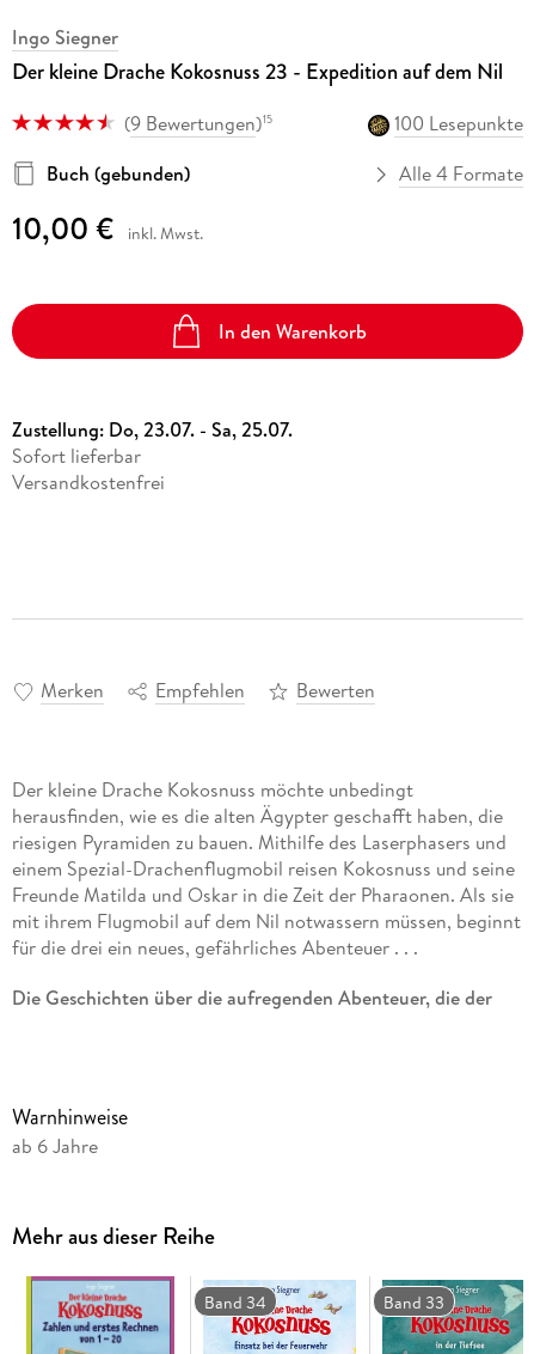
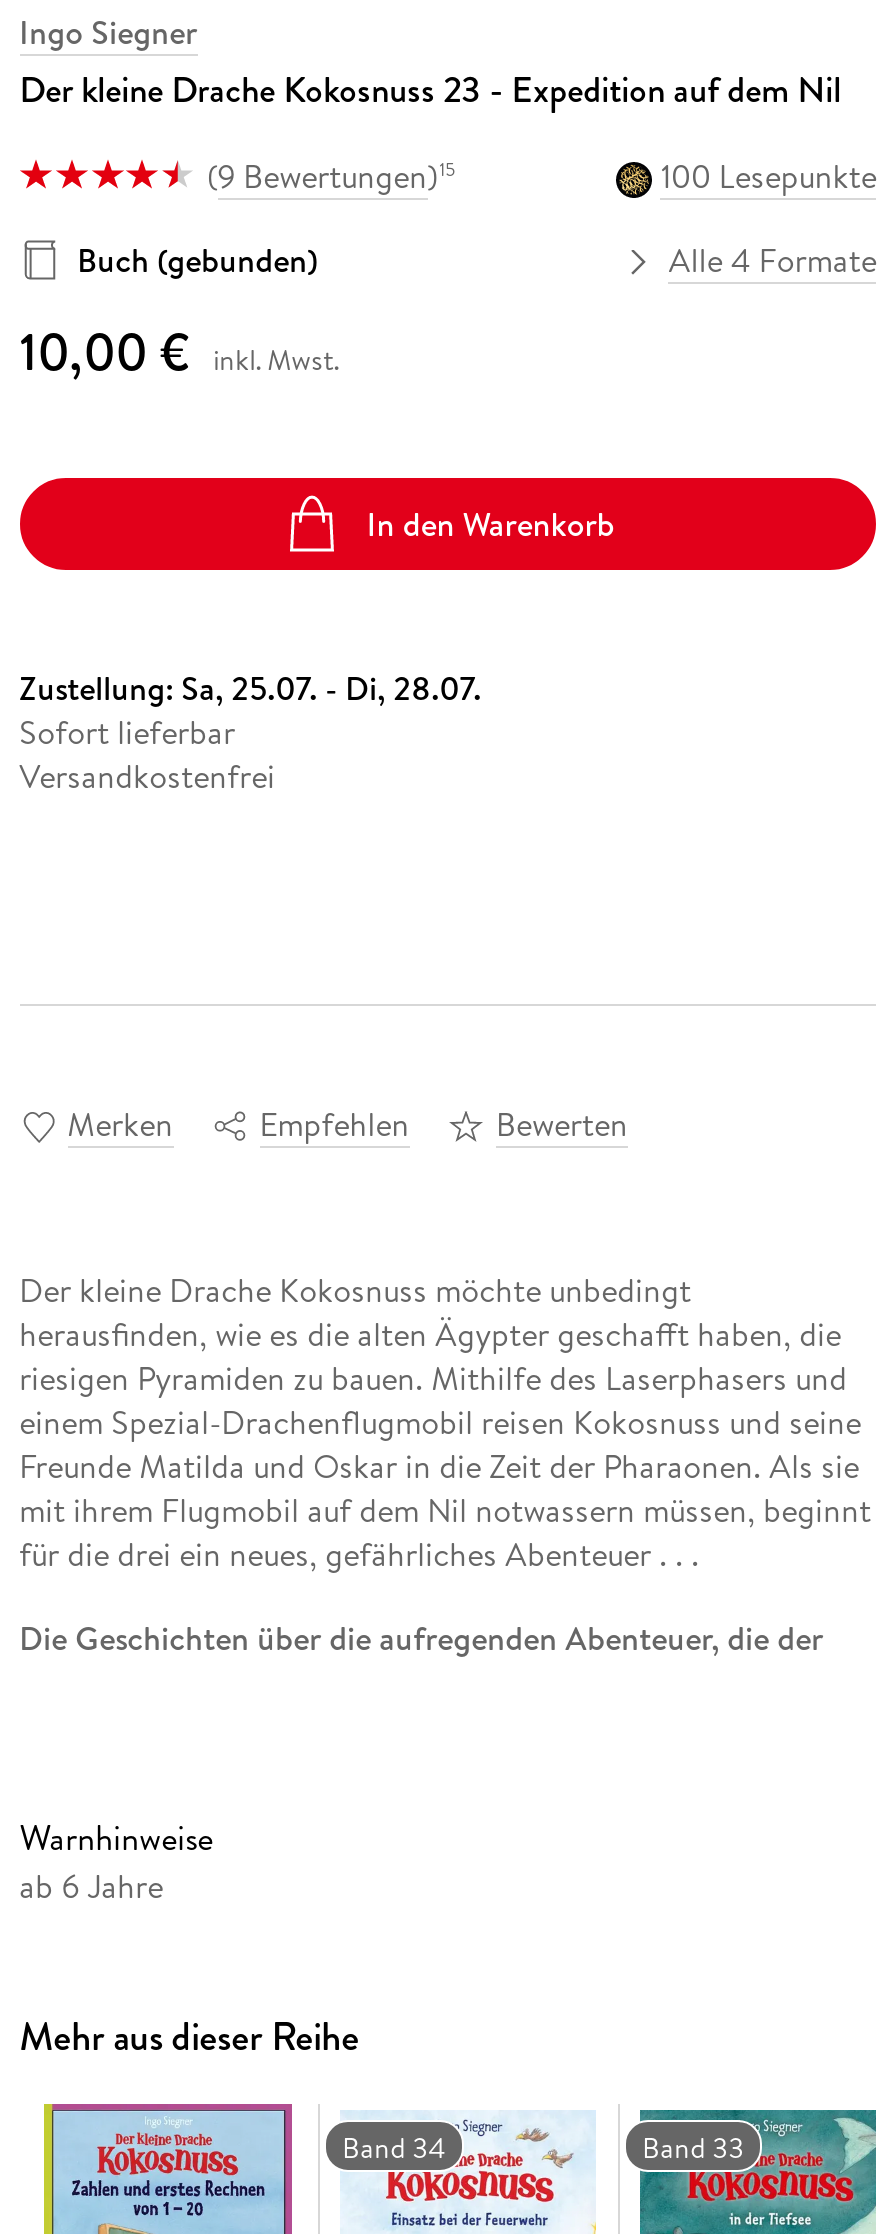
- Zustellung: Do, 23.07. - Sa, 25.07.
+ Zustellung: Sa, 25.07. - Di, 28.07.
